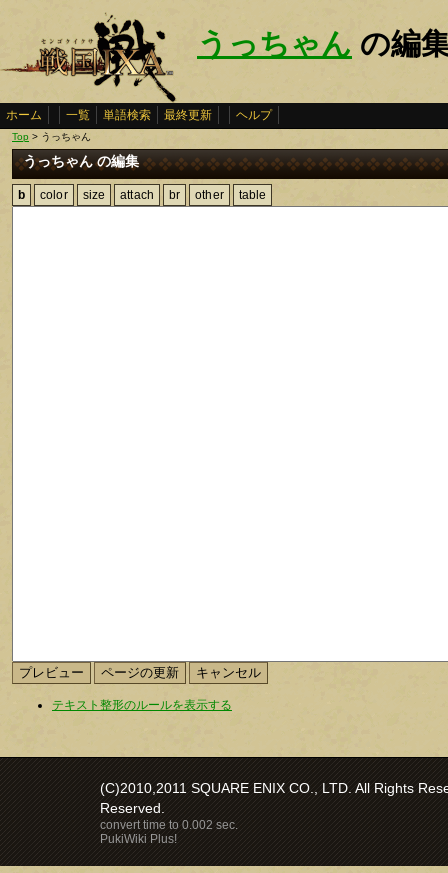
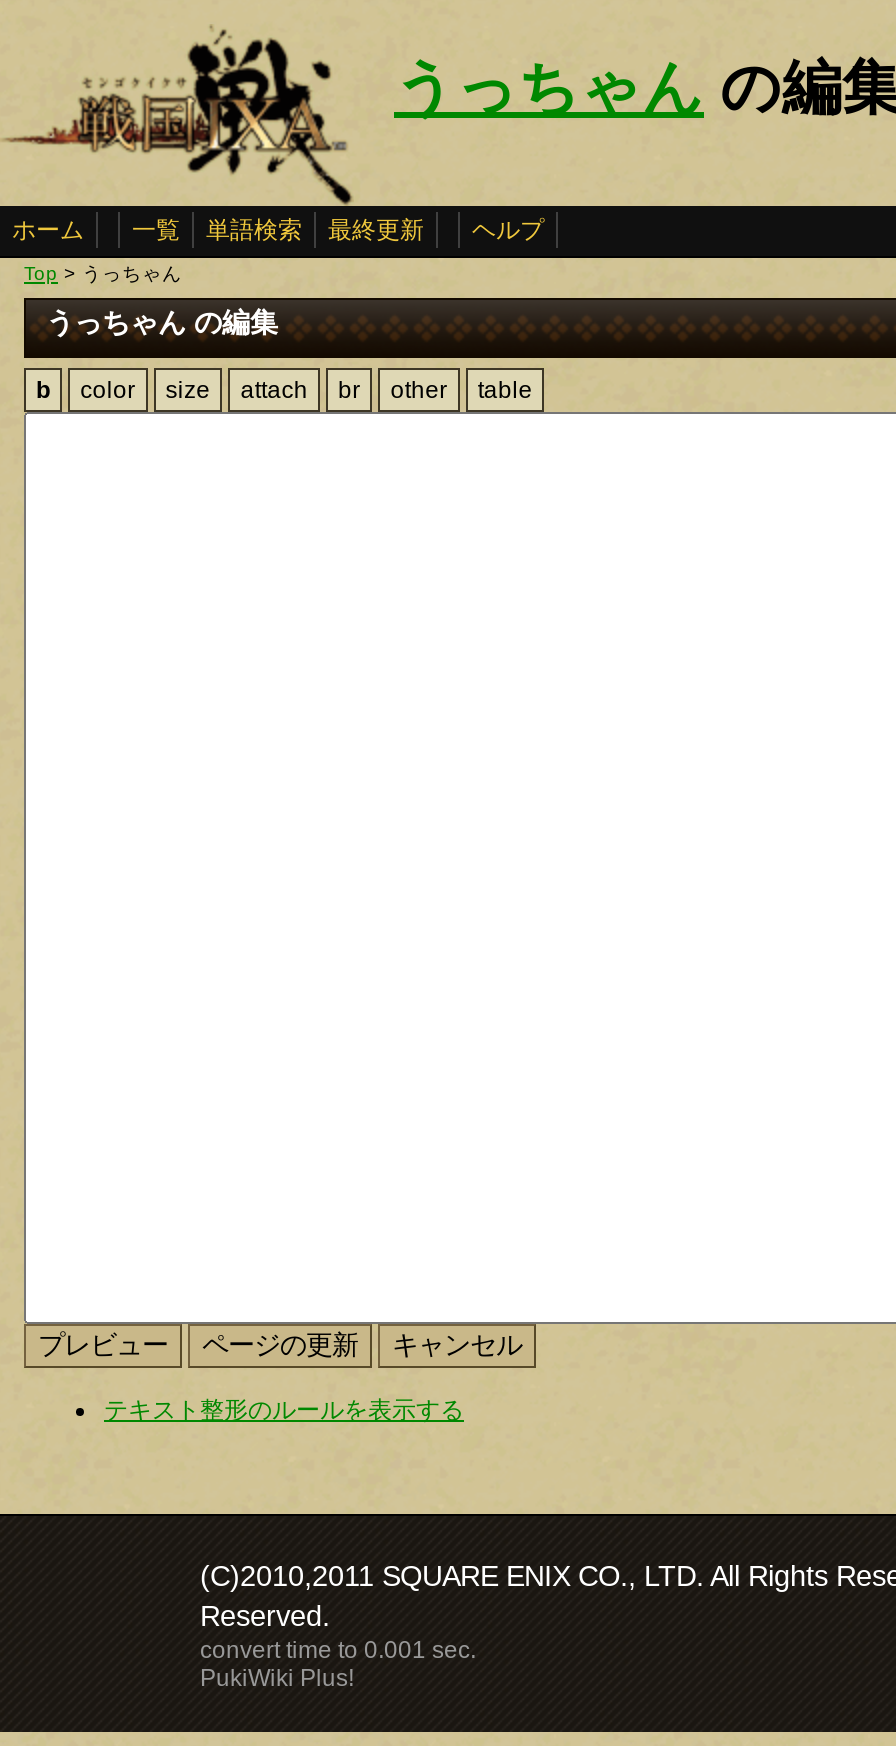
- convert time to 0.002 sec.
+ convert time to 0.001 sec.
